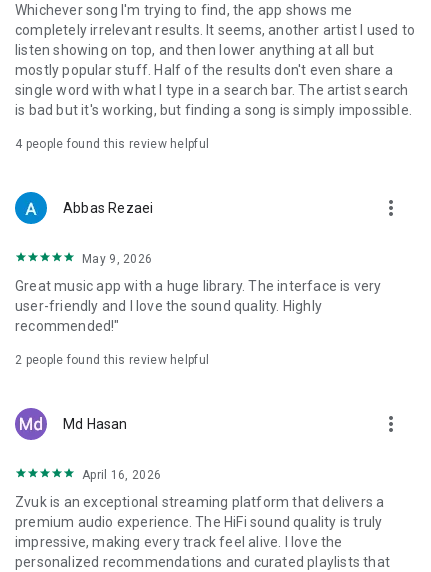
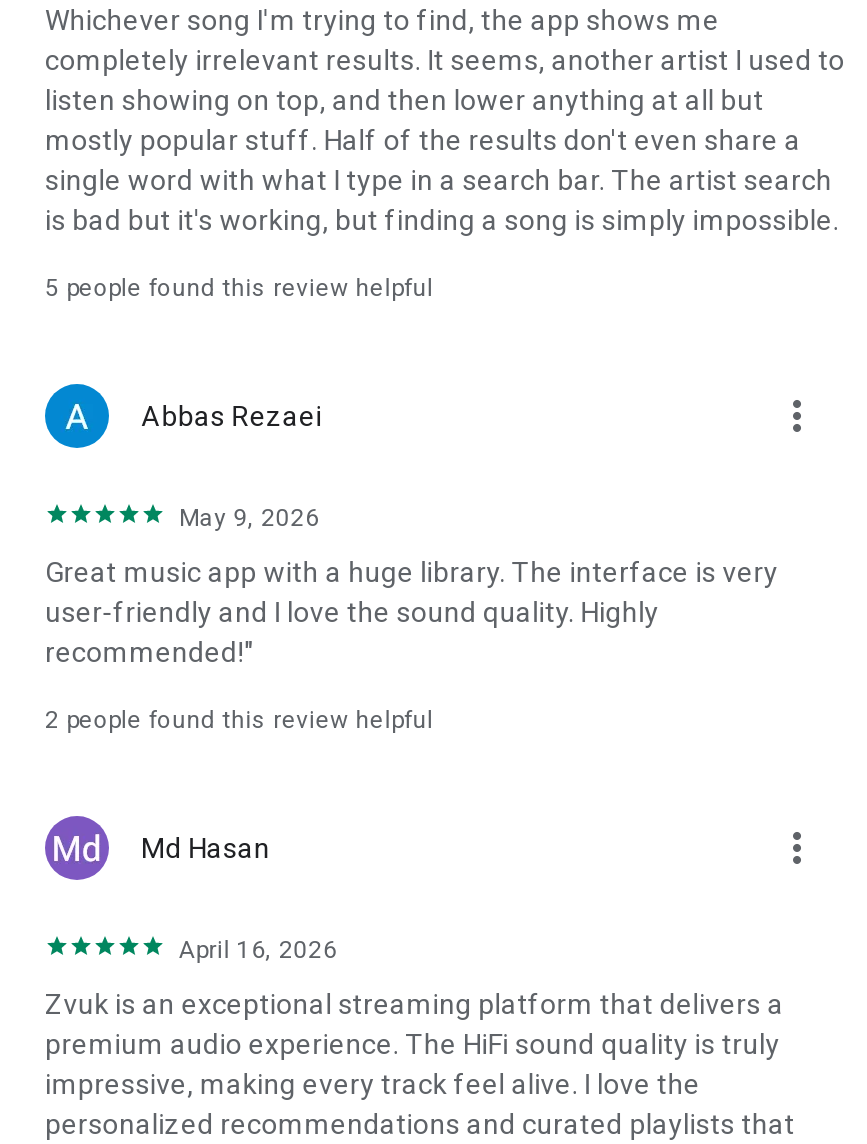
- 4 people found this review helpful
+ 5 people found this review helpful
